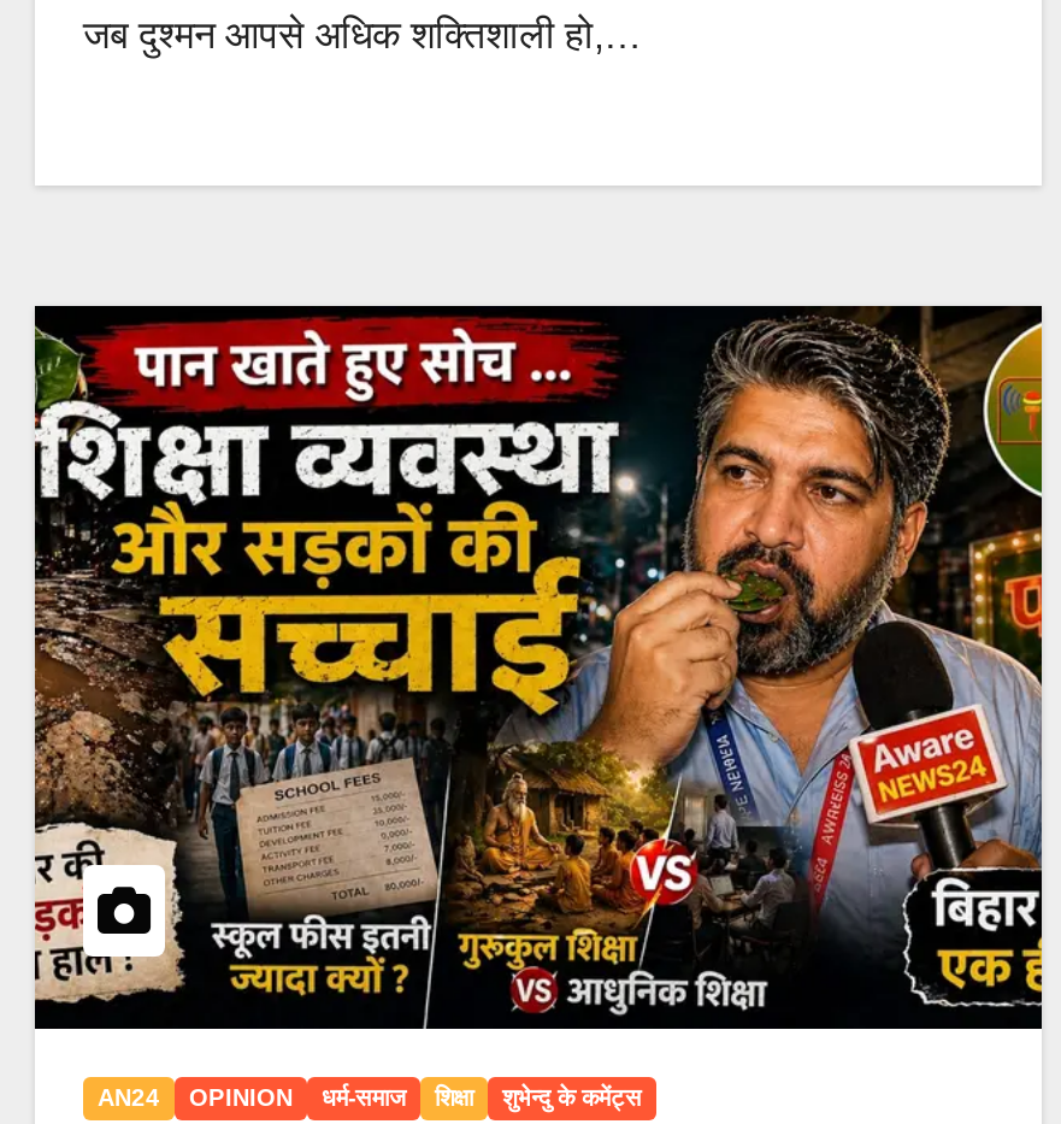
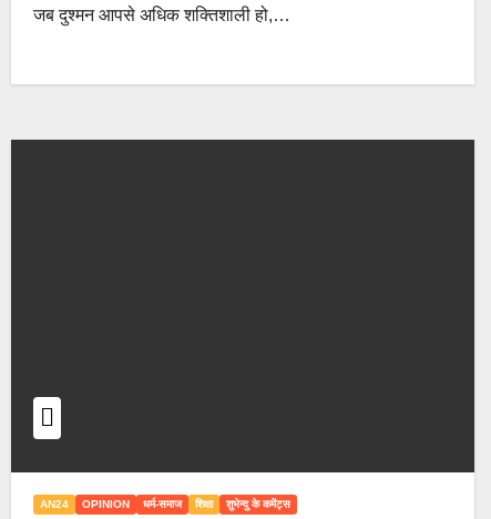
- [image]
